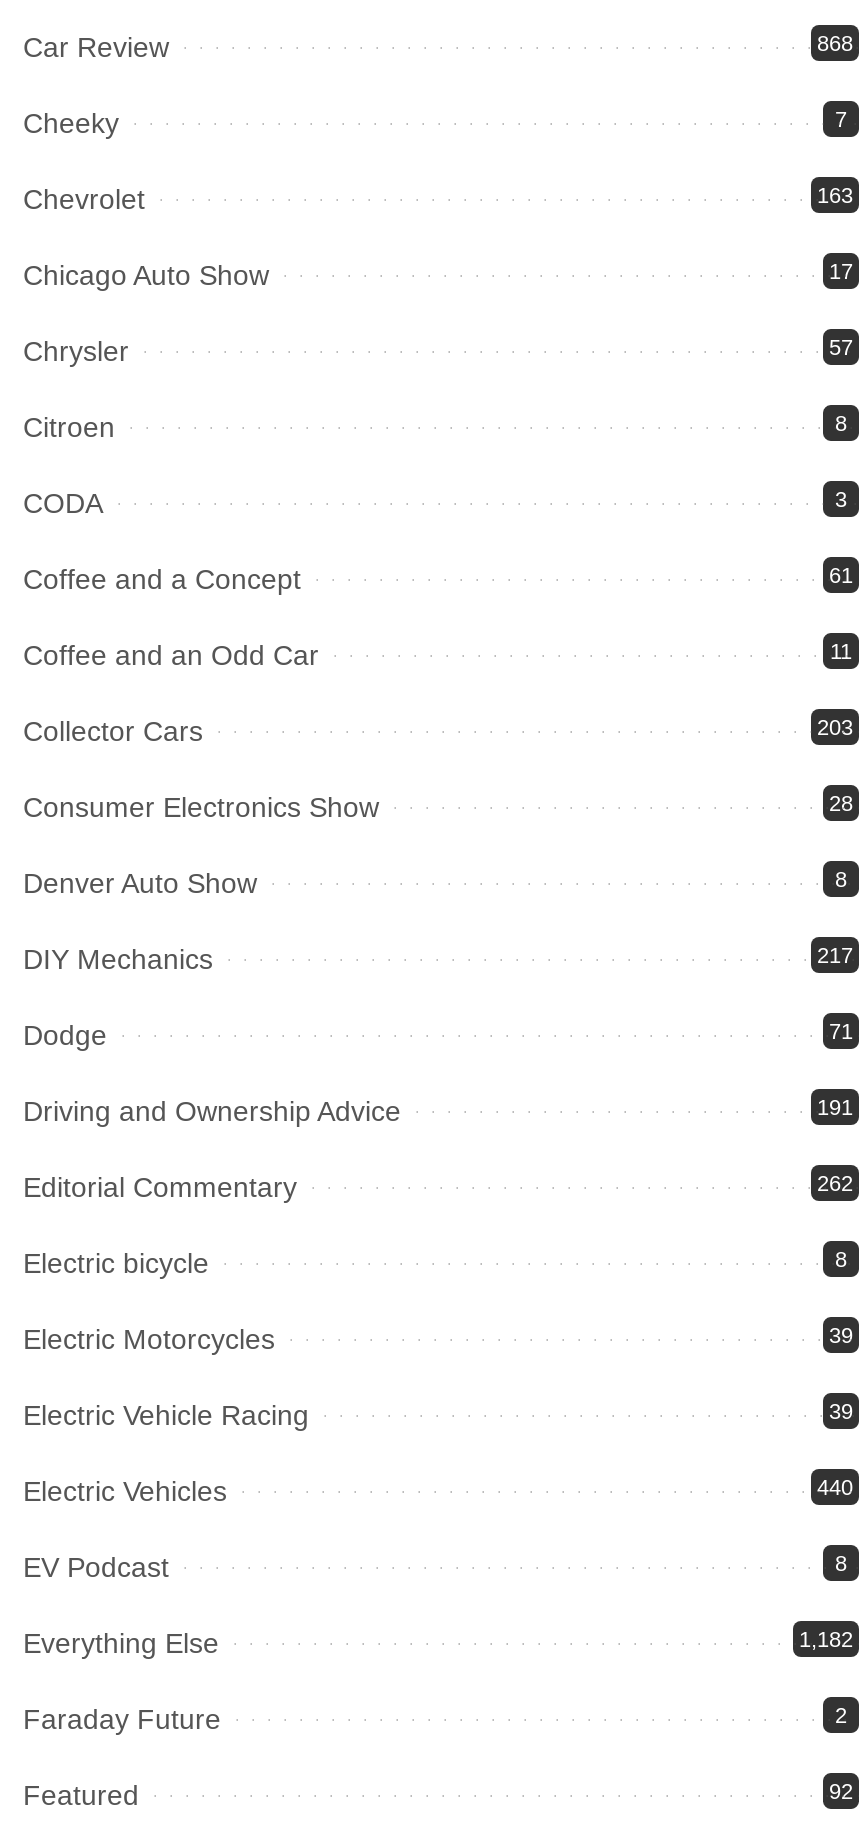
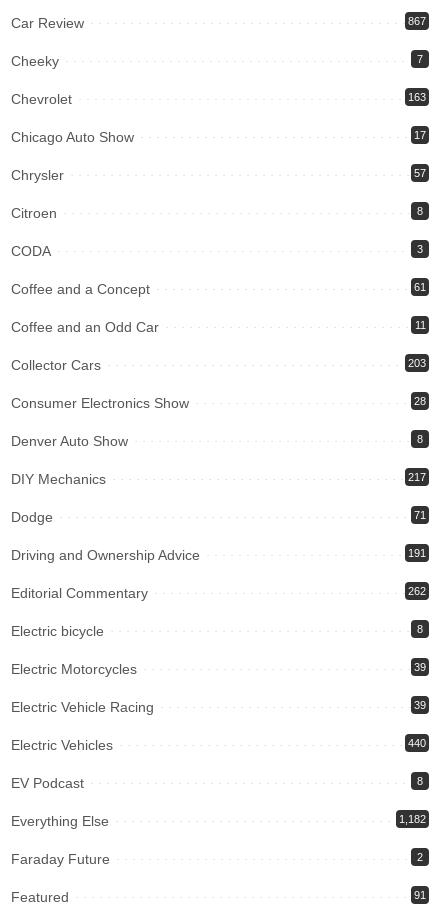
- 868
+ 867

- 92
+ 91
